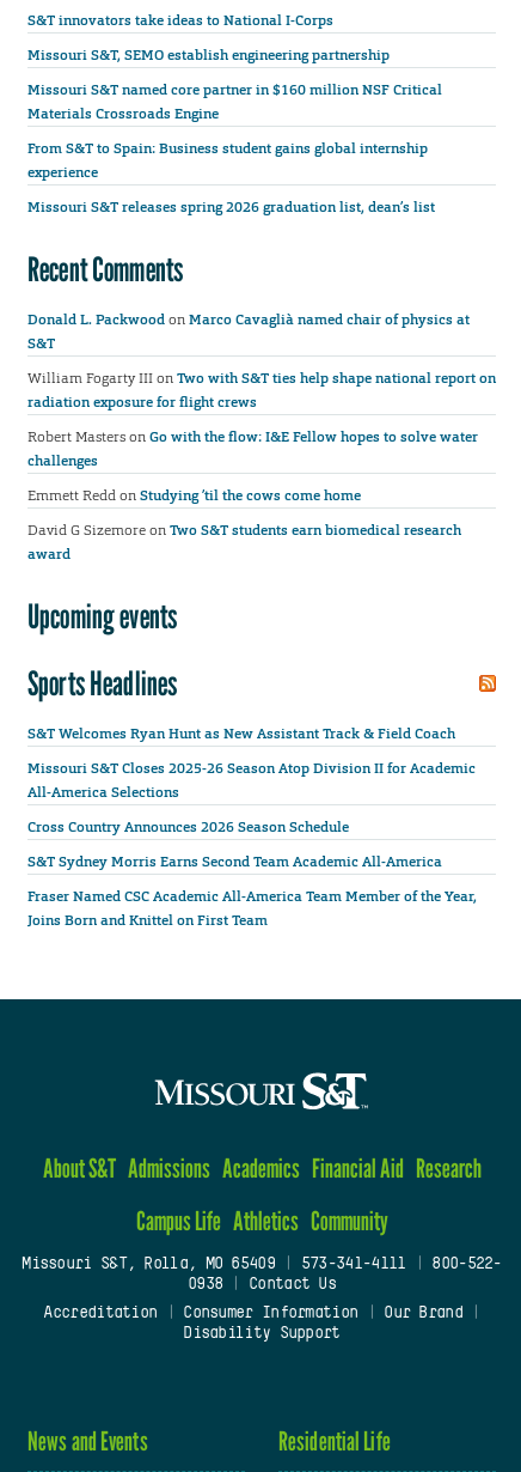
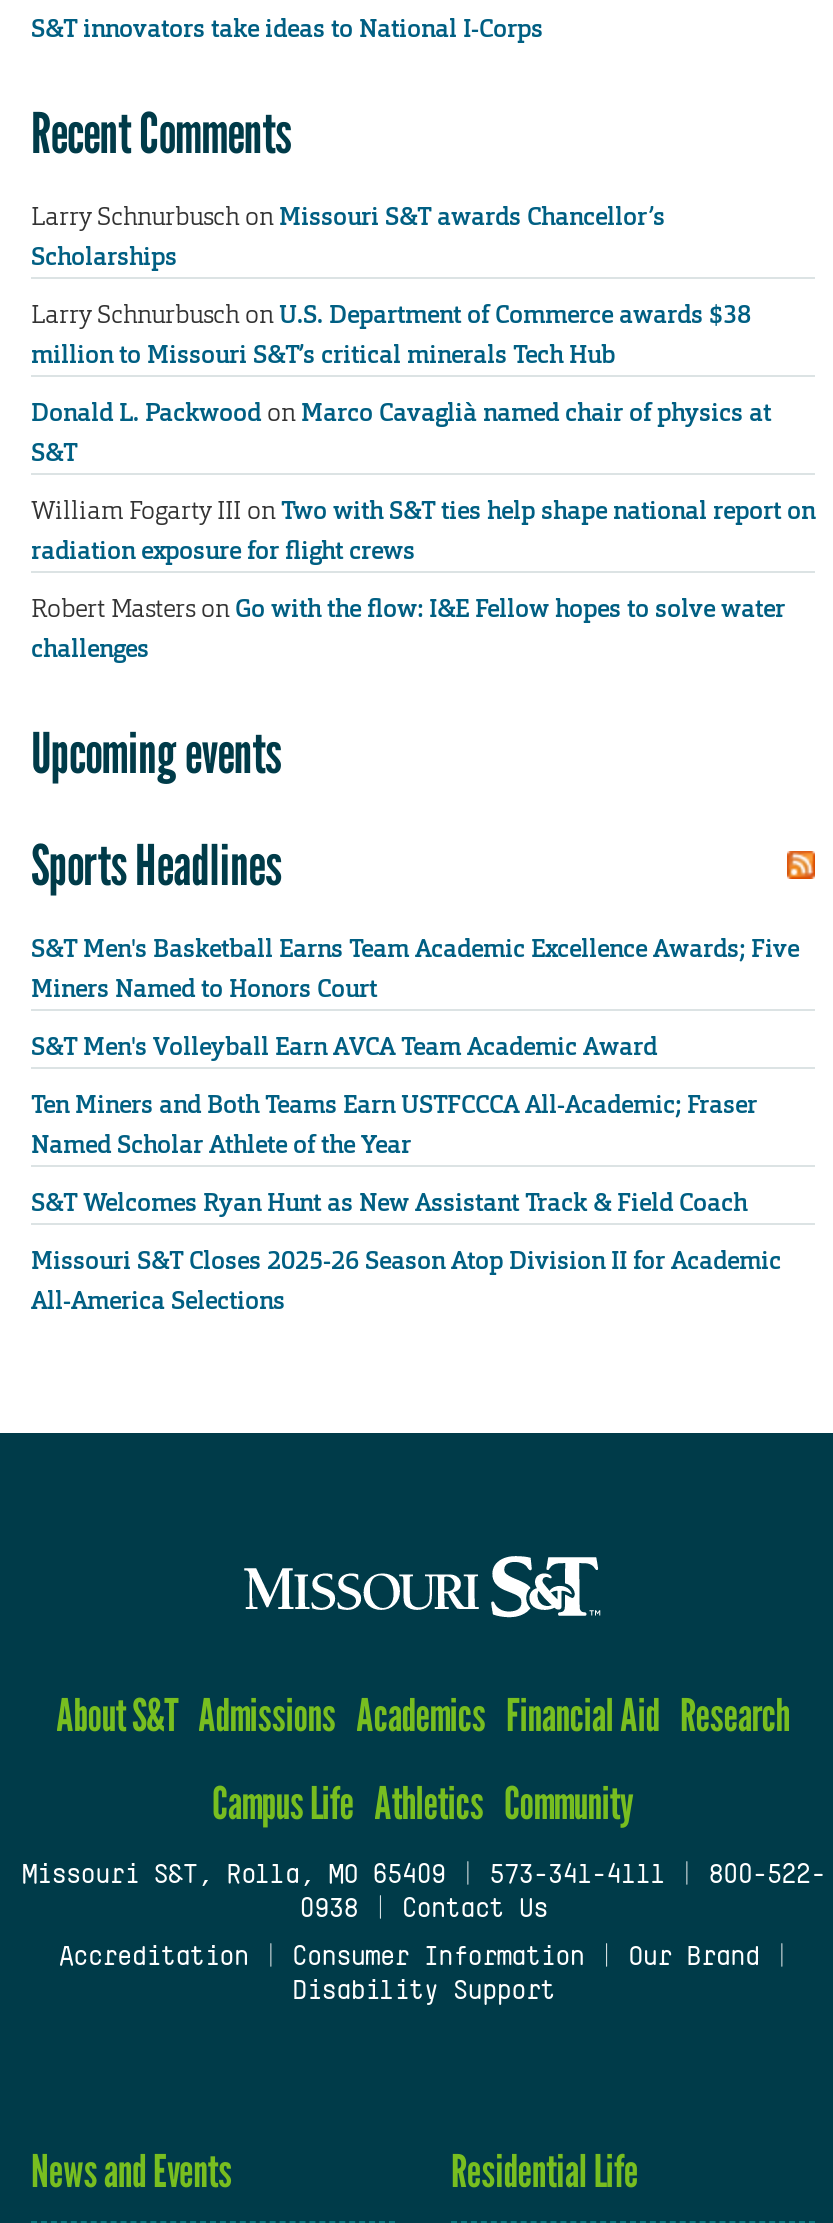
- Missouri S&T, SEMO establish engineering partnership
- Missouri S&T named core partner in $160 million NSF Critical
- Materials Crossroads Engine
- From S&T to Spain: Business student gains global internship
- experience
- Missouri S&T releases spring 2026 graduation list, dean’s list

moved up: Recent Comments

+ Larry Schnurbusch on Missouri S&T awards Chancellor’s
+ Scholarships
+ Larry Schnurbusch on U.S. Department of Commerce awards $38
+ million to Missouri S&T’s critical minerals Tech Hub

- Emmett Redd on Studying ’til the cows come home
- David G Sizemore on Two S&T students earn biomedical research
- award

moved up: Upcoming events | Sports Headlines

+ S&T Men's Basketball Earns Team Academic Excellence Awards; Five
+ Miners Named to Honors Court
+ S&T Men's Volleyball Earn AVCA Team Academic Award
+ Ten Miners and Both Teams Earn USTFCCCA All-Academic; Fraser
+ Named Scholar Athlete of the Year

- Cross Country Announces 2026 Season Schedule
- S&T Sydney Morris Earns Second Team Academic All-America
- Fraser Named CSC Academic All-America Team Member of the Year,
- Joins Born and Knittel on First Team
